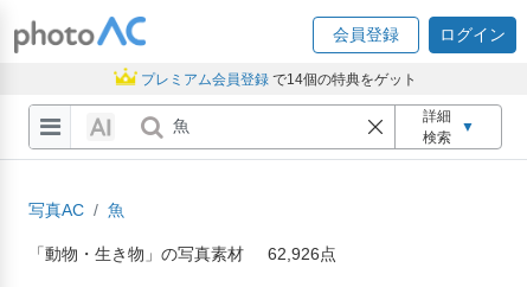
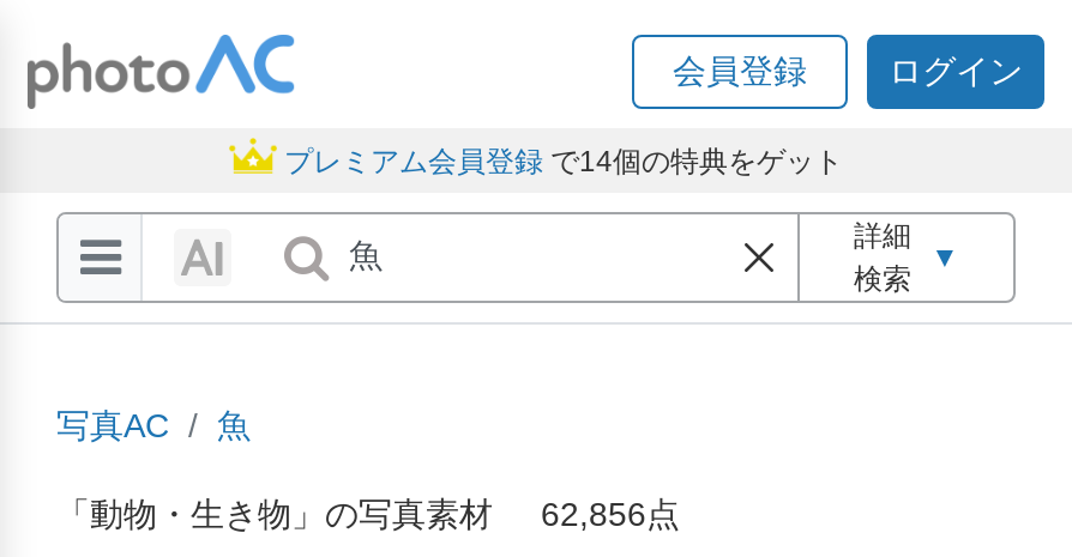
- 「動物・生き物」の写真素材 62,926点
+ 「動物・生き物」の写真素材 62,856点
